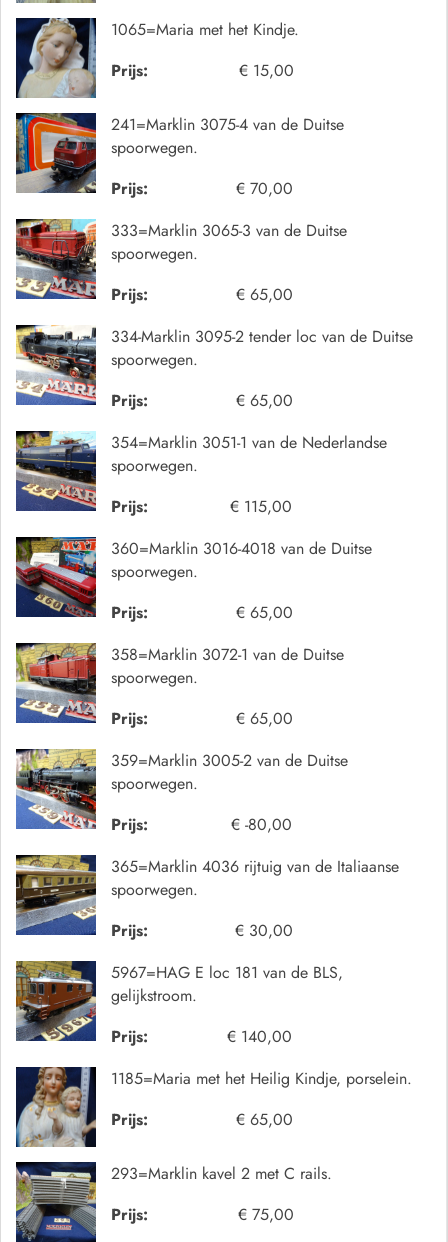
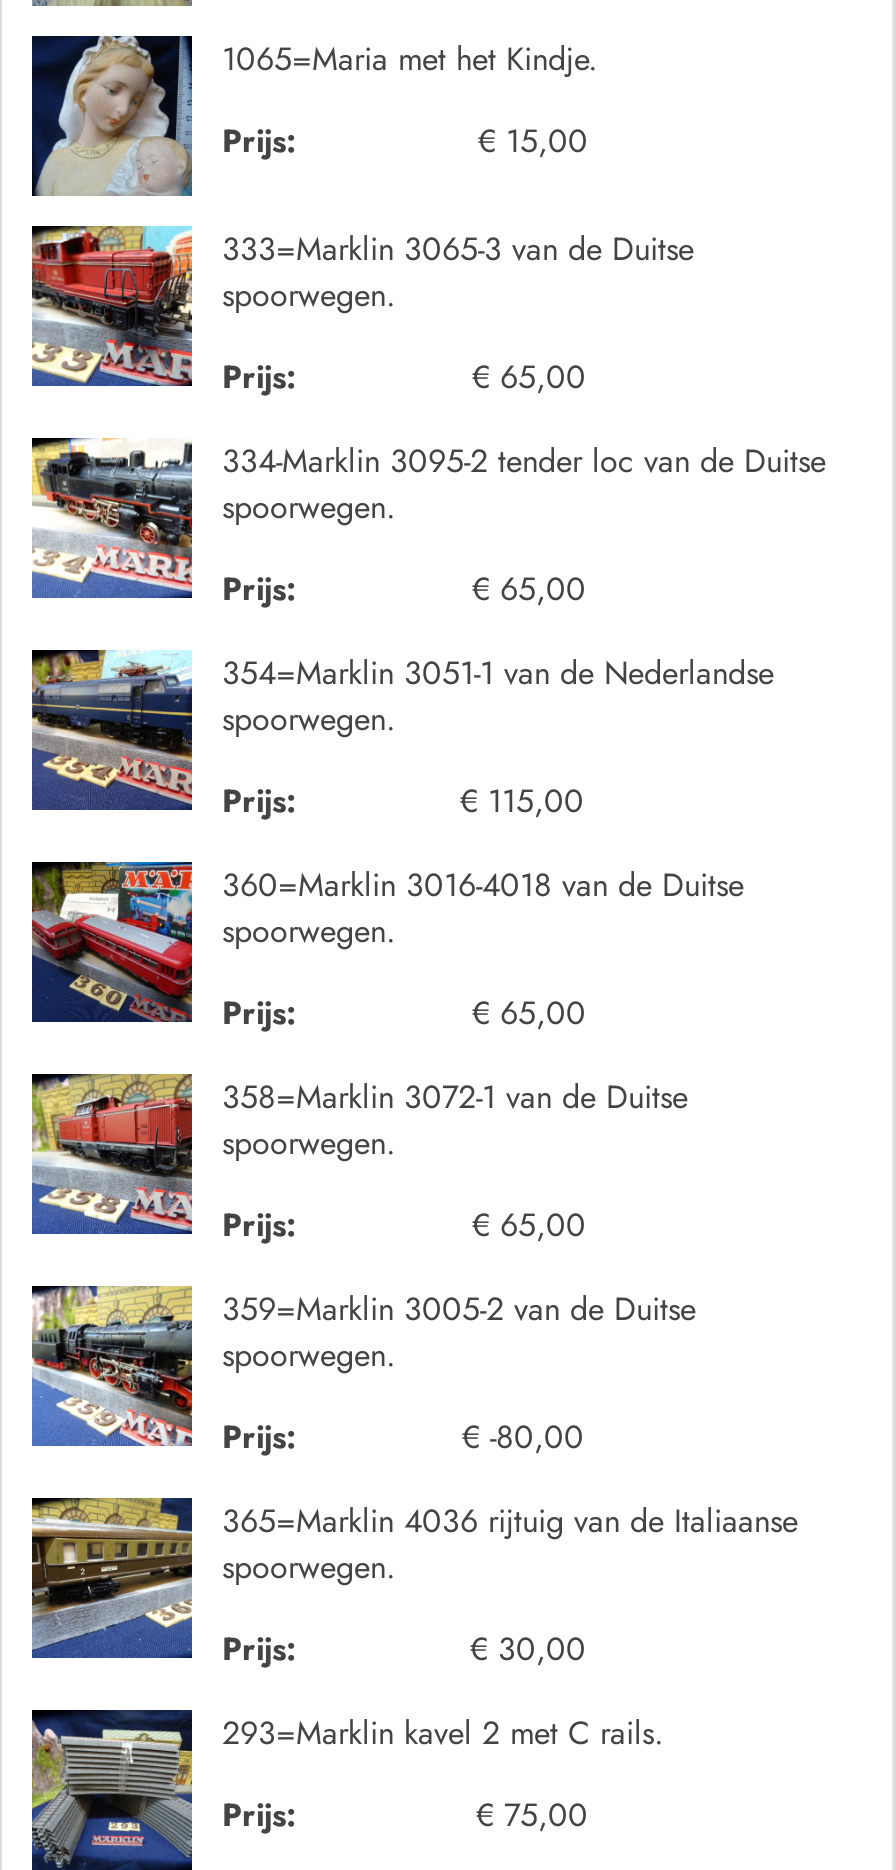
- [image]
- 241=Marklin 3075-4 van de Duitse
- spoorwegen.
- Prijs:
- € 70,00

- [image]
- 5967=HAG E loc 181 van de BLS,
- gelijkstroom.
- Prijs:
- € 140,00
- 1185=Maria met het Heilig Kindje, porselein.
- Prijs:
- € 65,00

- [image]
